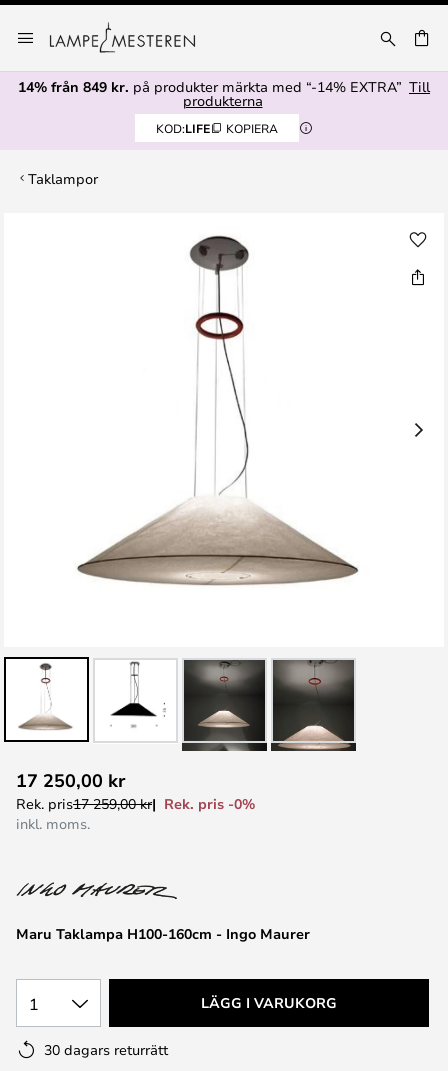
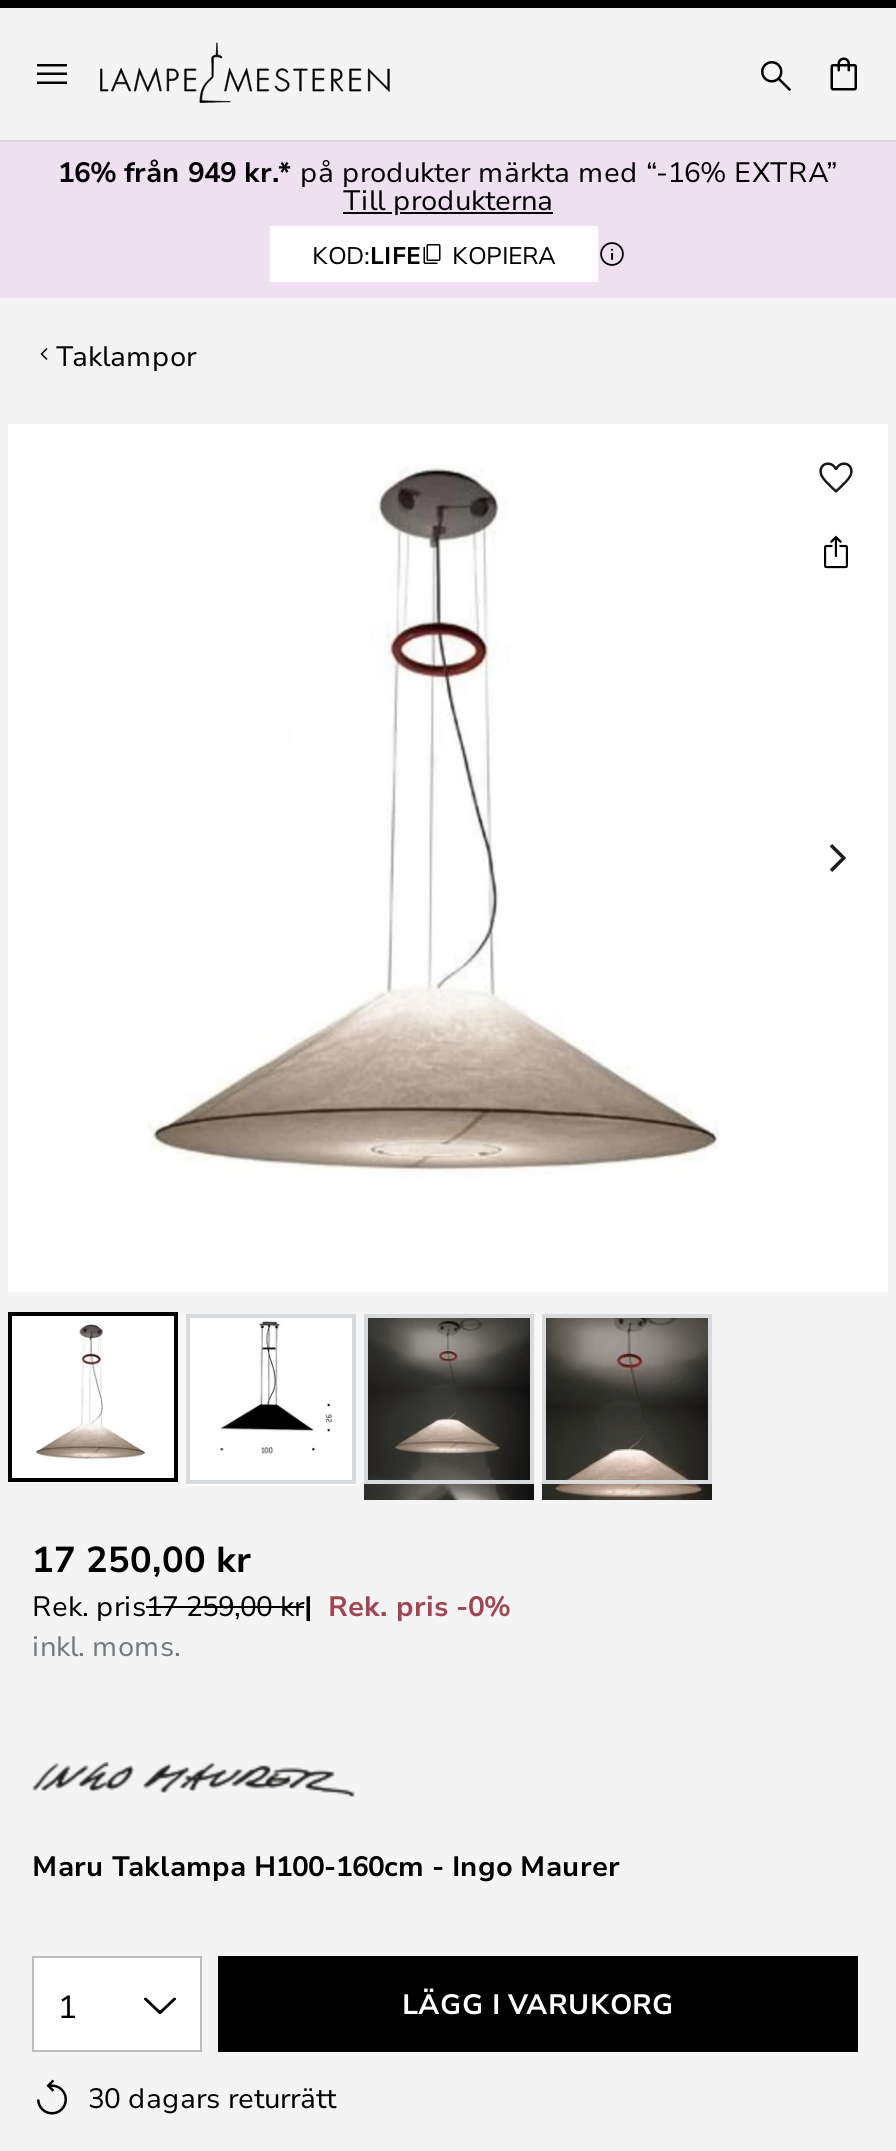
- 14% från 849 kr. på produkter märkta med “-14% EXTRA” Till
- produkterna
+ 16% från 949 kr.* på produkter märkta med “-16% EXTRA”
+ Till produkterna
